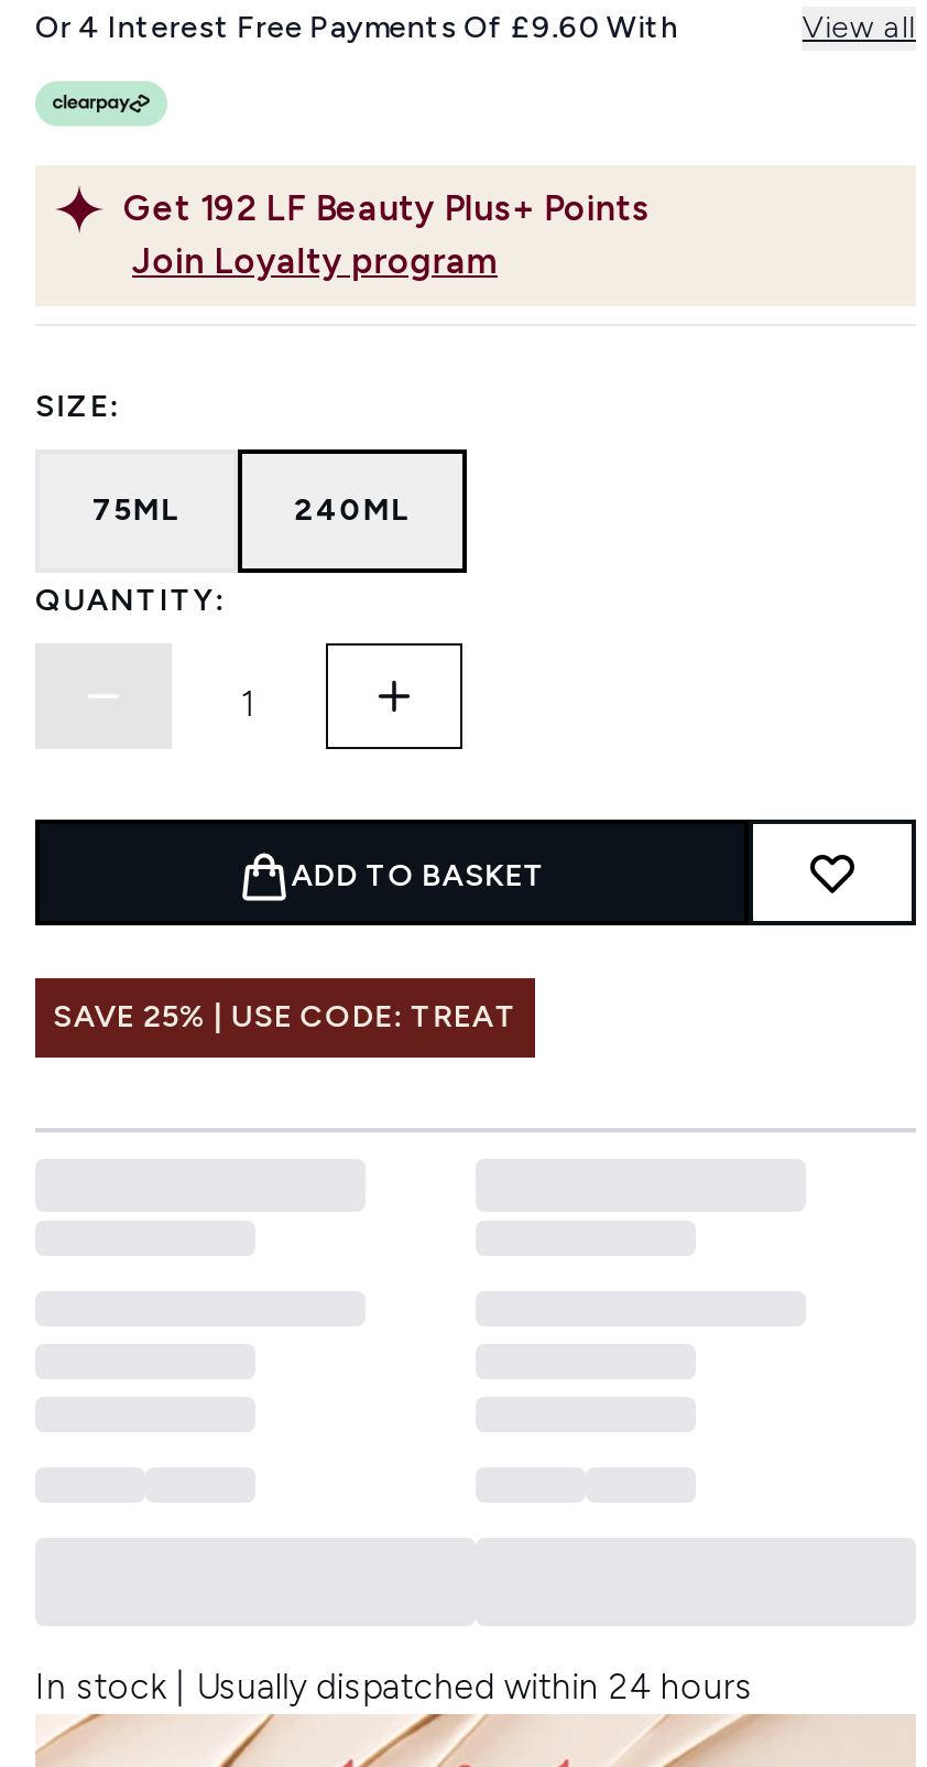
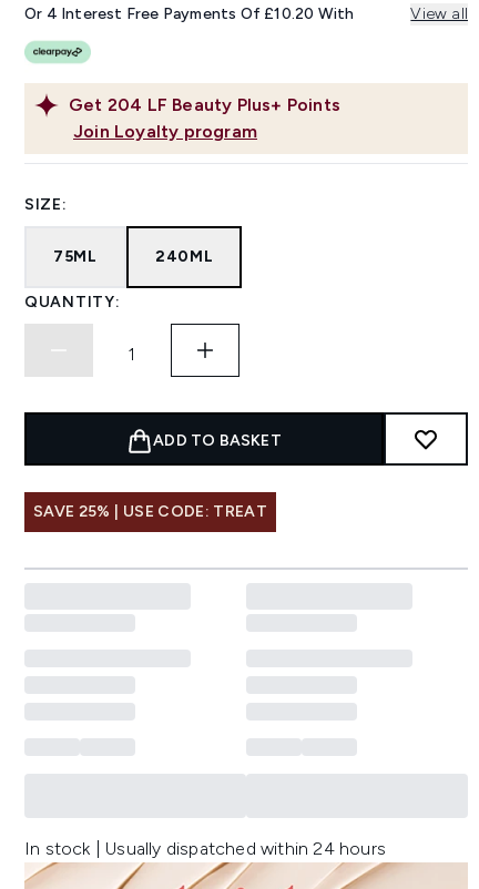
- Or 4 Interest Free Payments Of £9.60 With
+ Or 4 Interest Free Payments Of £10.20 With

- Get 192 LF Beauty Plus+ Points
+ Get 204 LF Beauty Plus+ Points
